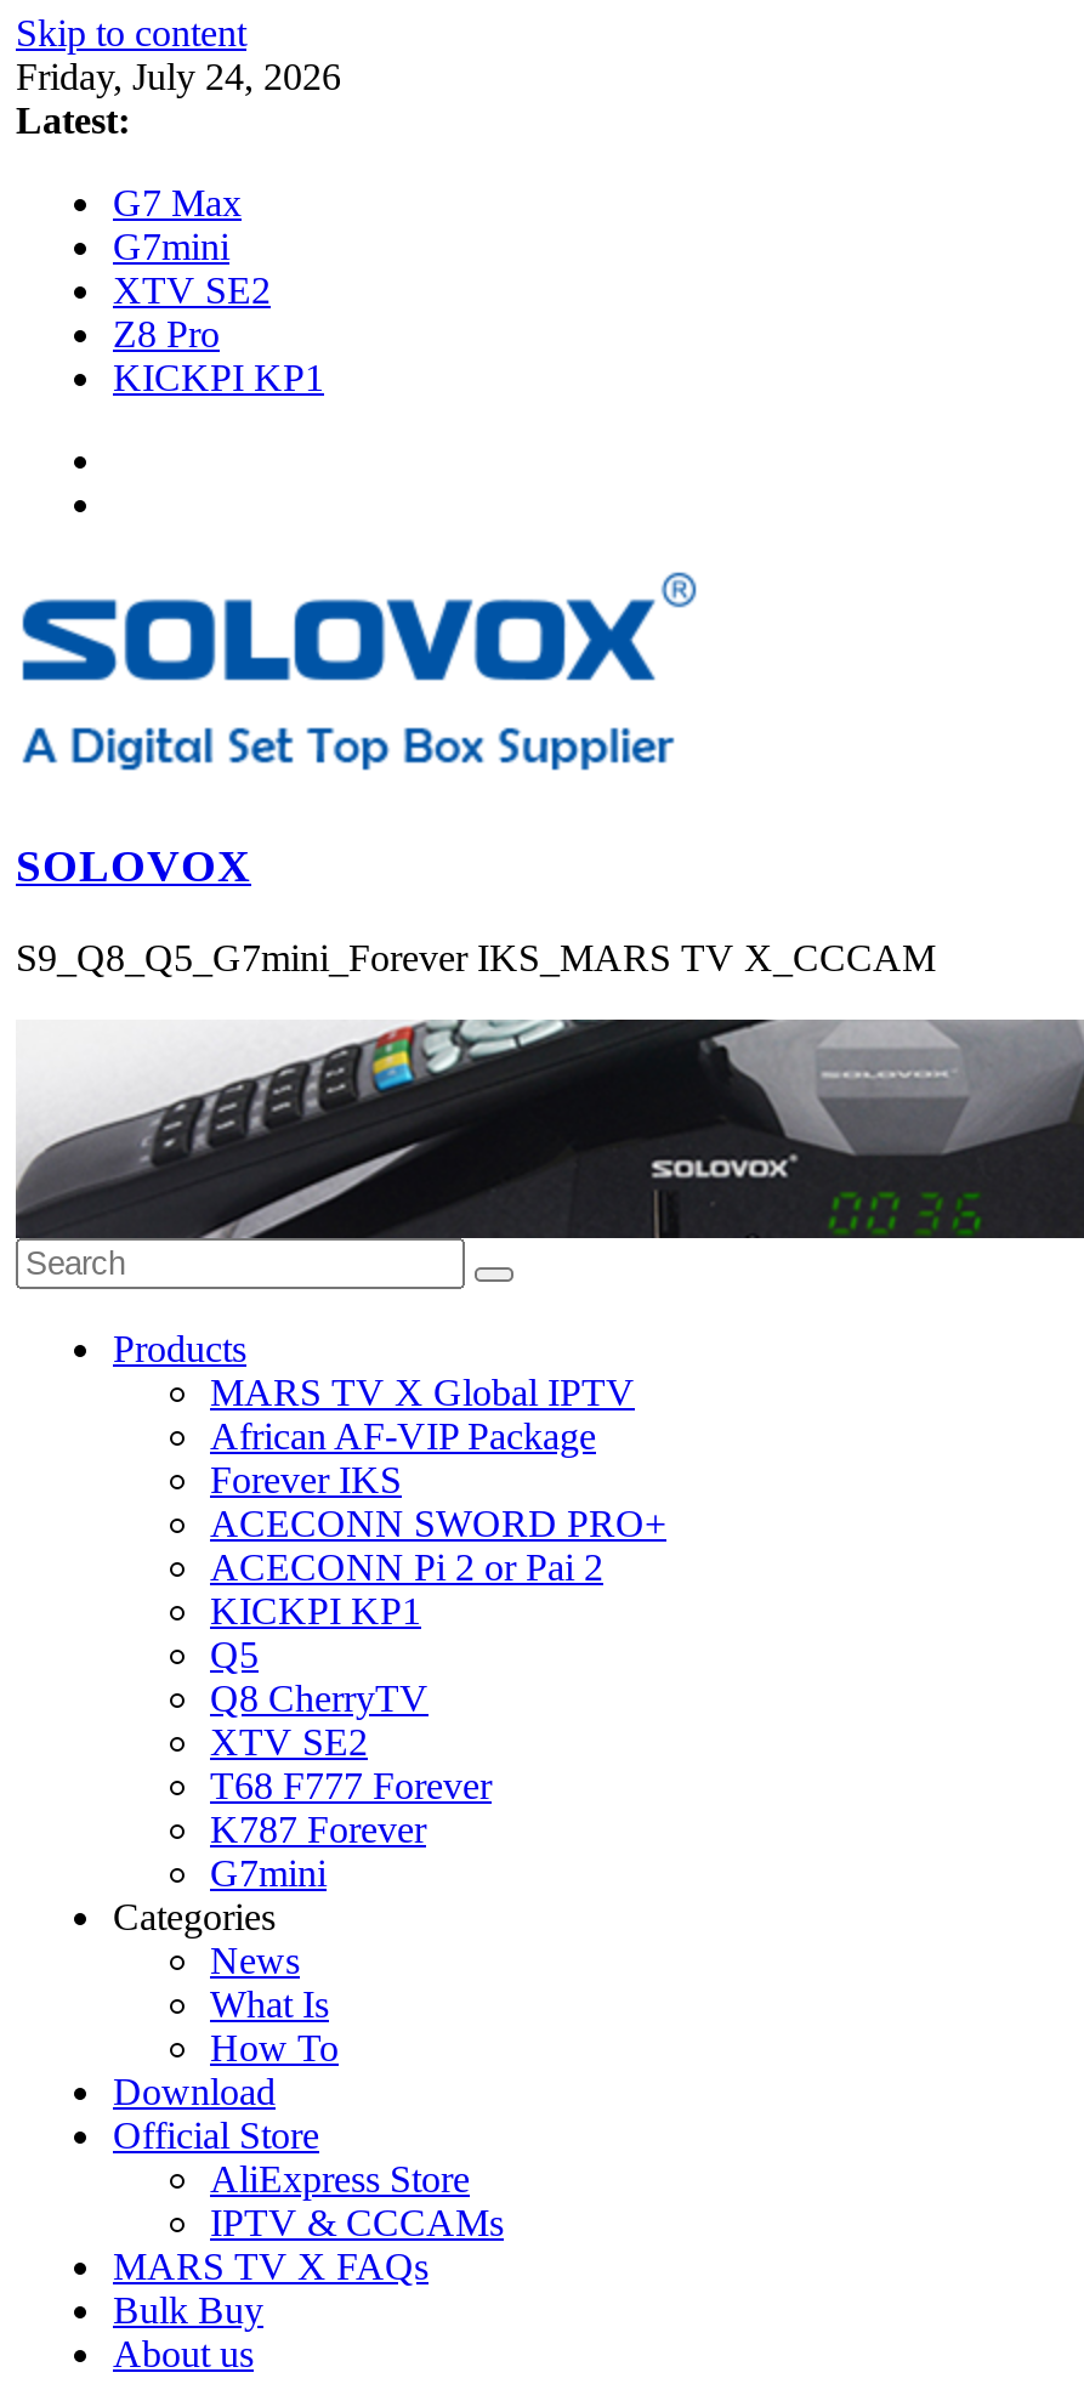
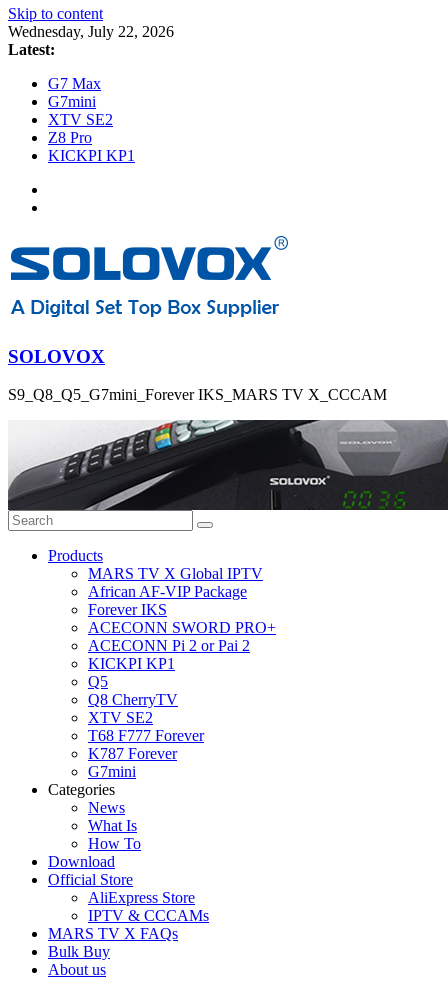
- Friday, July 24, 2026
+ Wednesday, July 22, 2026
